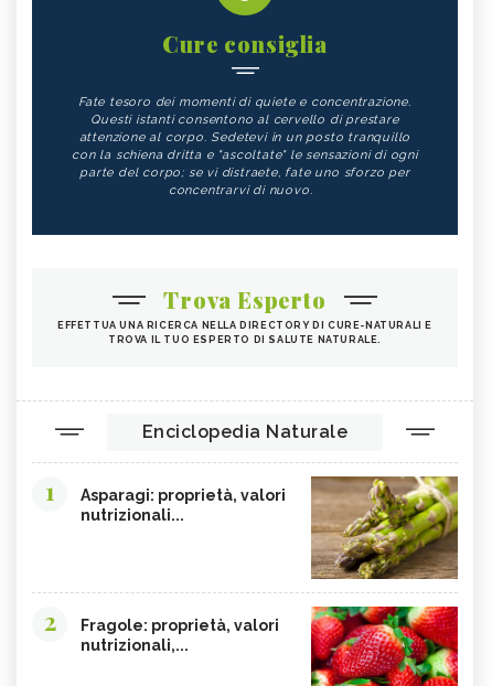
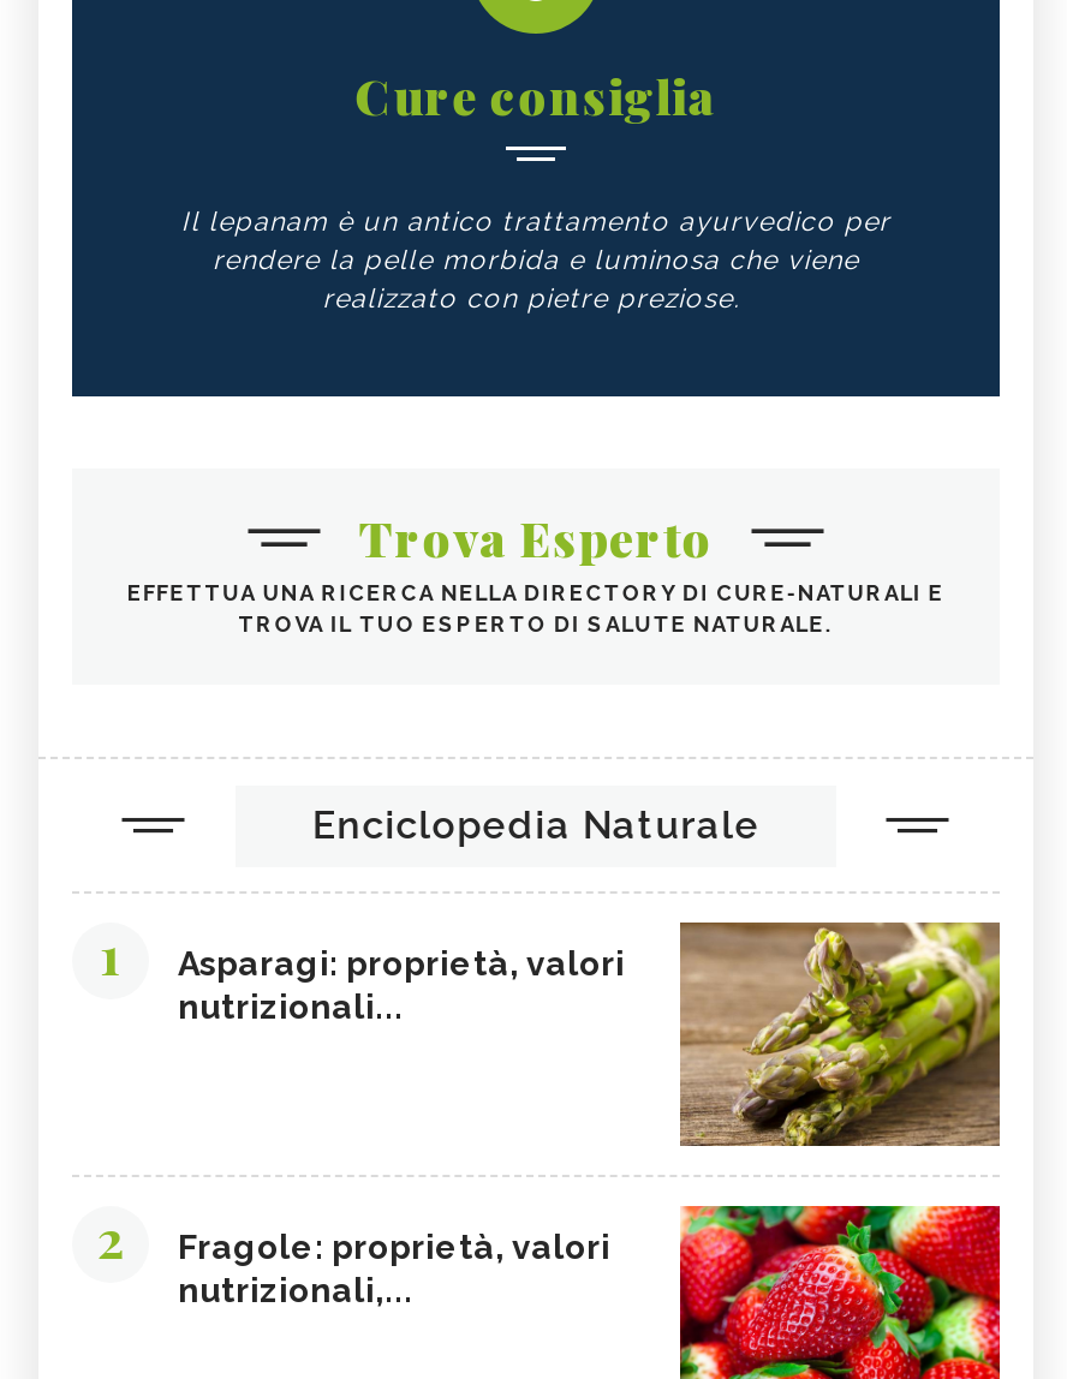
- Fate tesoro dei momenti di quiete e concentrazione.
- Questi istanti consentono al cervello di prestare
- attenzione al corpo. Sedetevi in un posto tranquillo
- con la schiena dritta e "ascoltate" le sensazioni di ogni
- parte del corpo; se vi distraete, fate uno sforzo per
- concentrarvi di nuovo.
+ Il lepanam è un antico trattamento ayurvedico per
+ rendere la pelle morbida e luminosa che viene
+ realizzato con pietre preziose.
